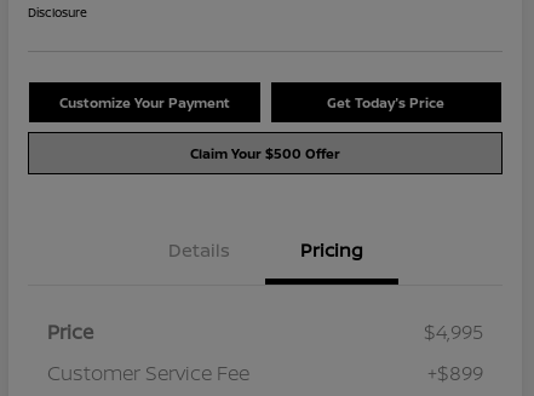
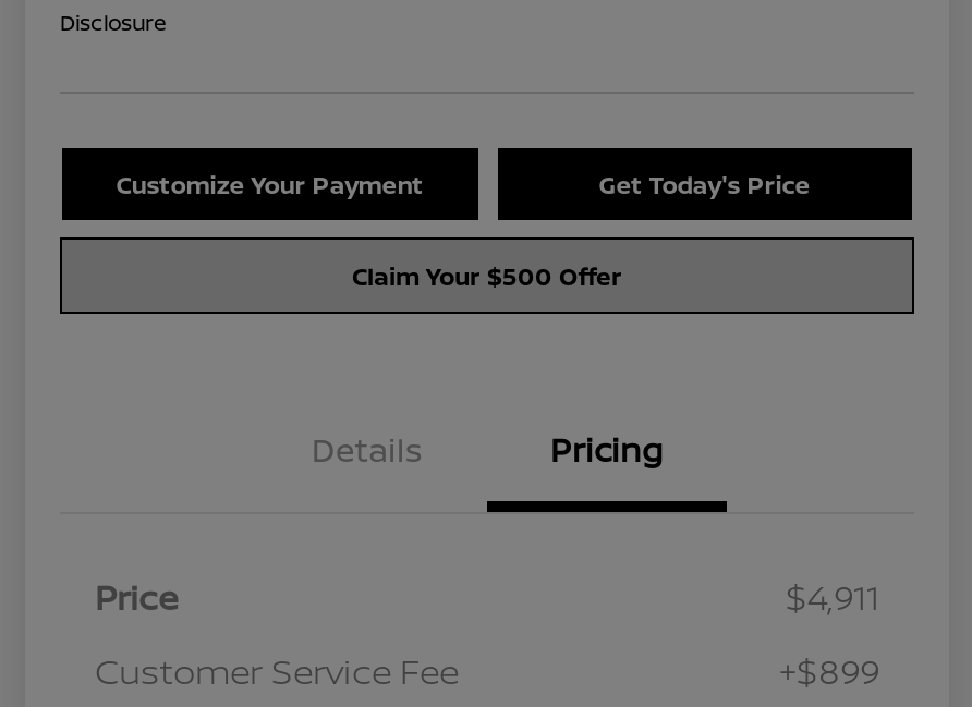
- $4,995
+ $4,911
